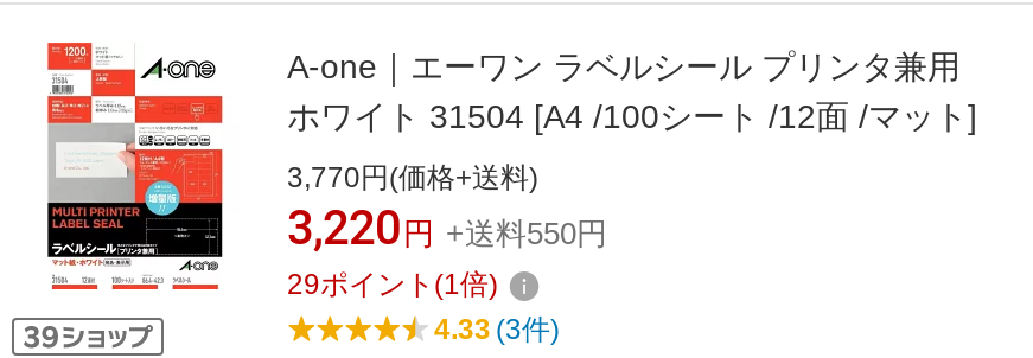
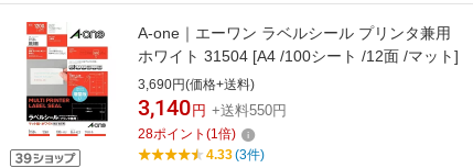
- 3,770円(価格+送料)
+ 3,690円(価格+送料)

- 3,220円 +送料550円
+ 3,140円 +送料550円

- 29ポイント(1倍)
+ 28ポイント(1倍)
